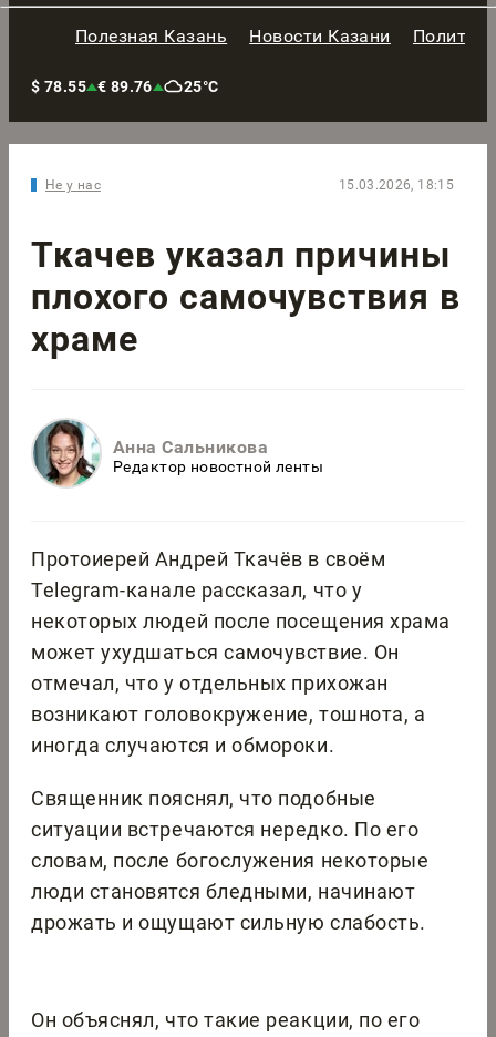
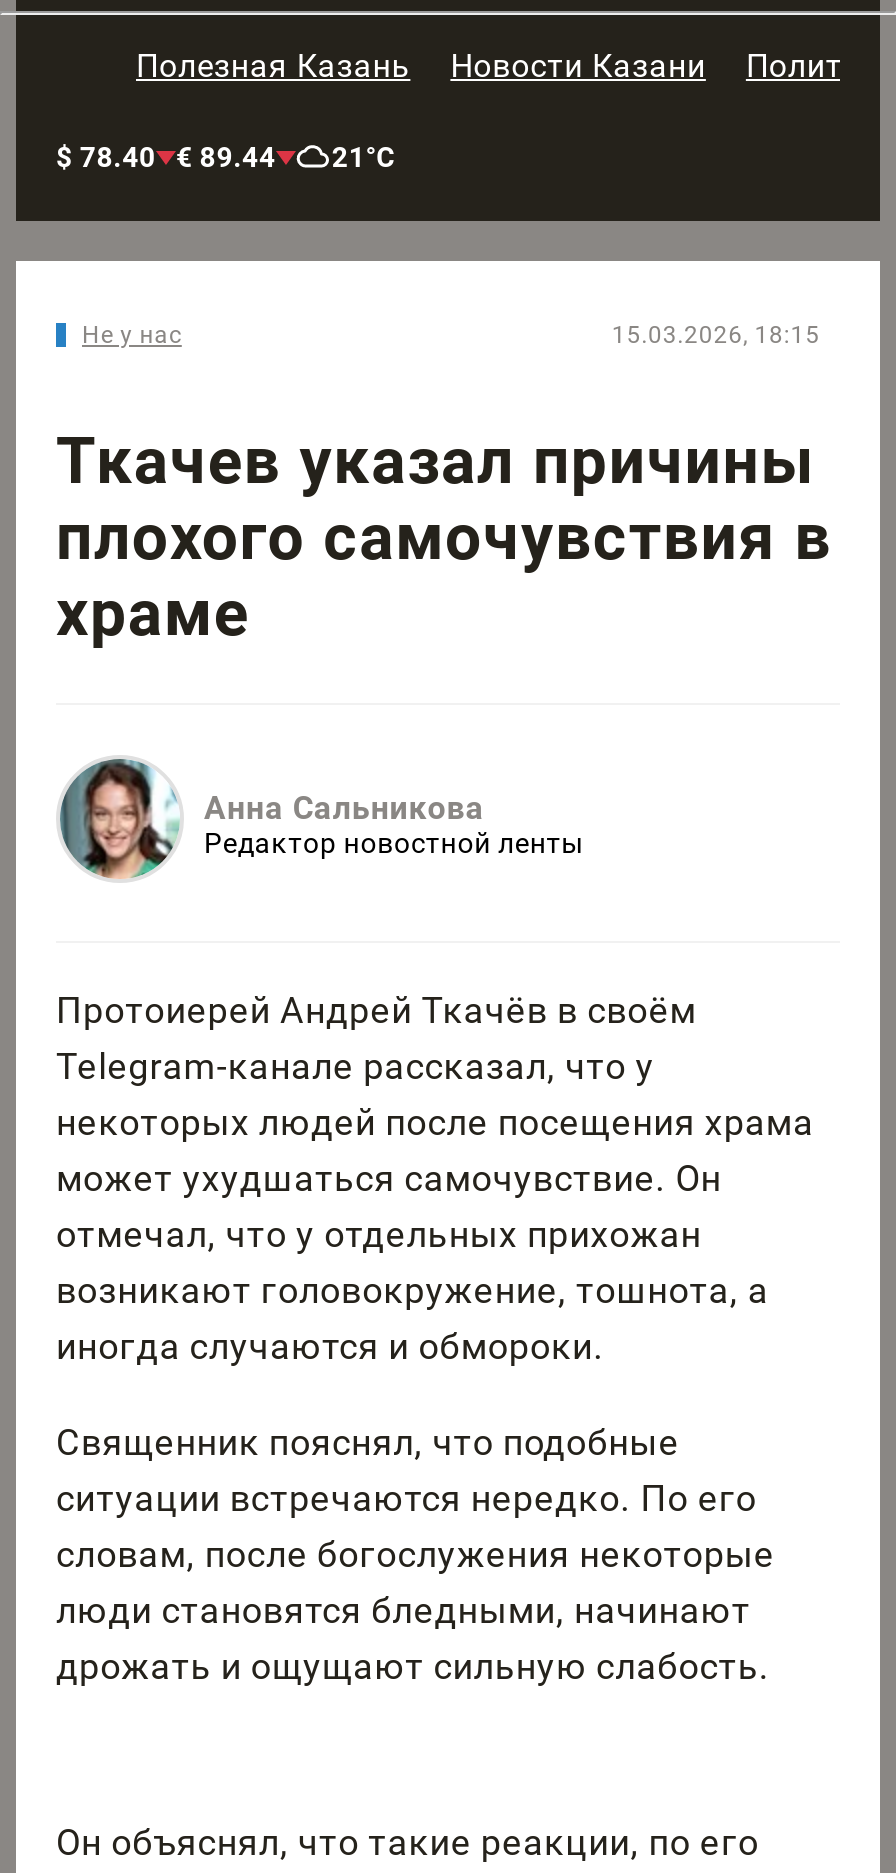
- $ 78.55
- € 89.76
- 25°C
+ $ 78.40
+ € 89.44
+ 21°C
